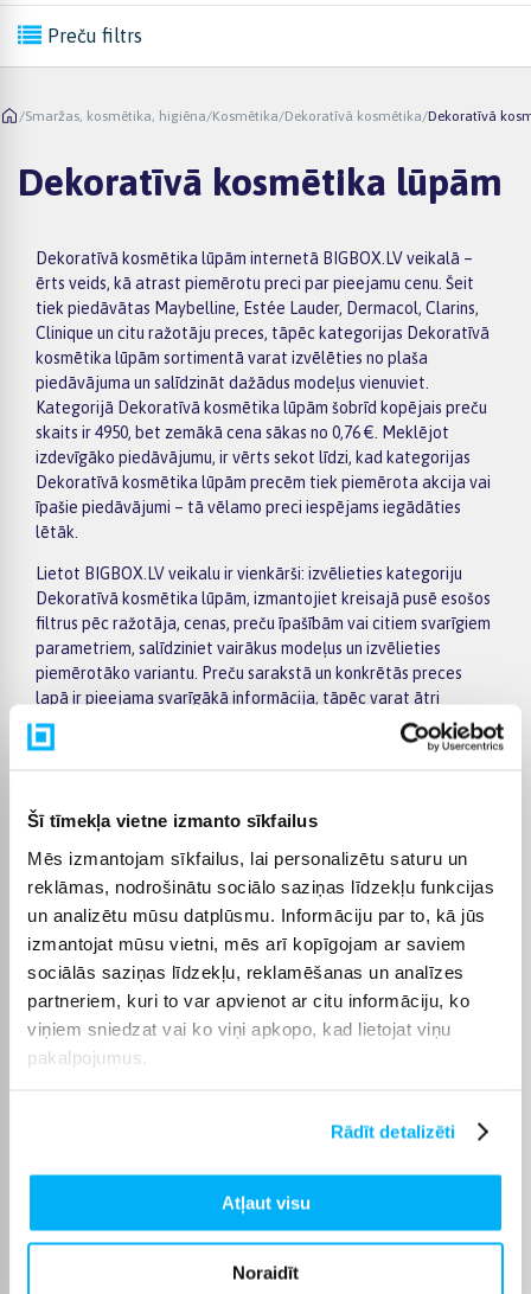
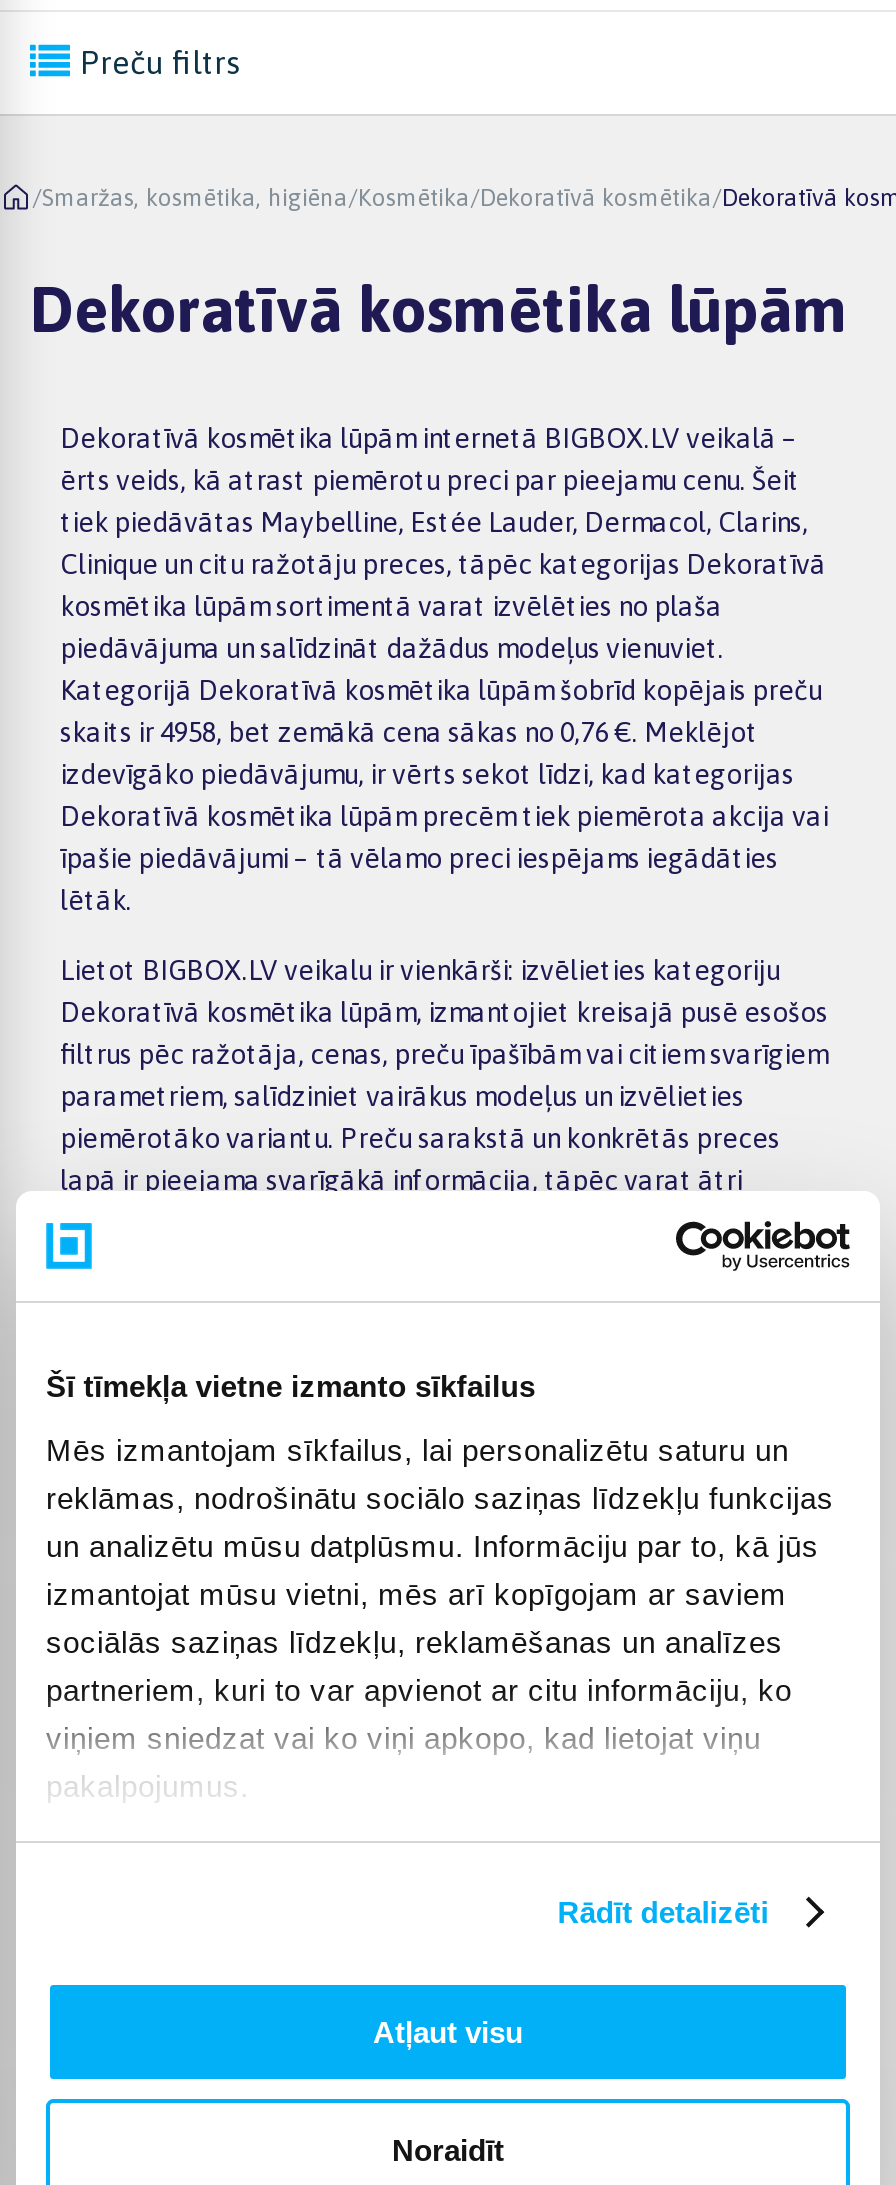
- skaits ir 4950, bet zemākā cena sākas no 0,76 €. Meklējot
+ skaits ir 4958, bet zemākā cena sākas no 0,76 €. Meklējot
